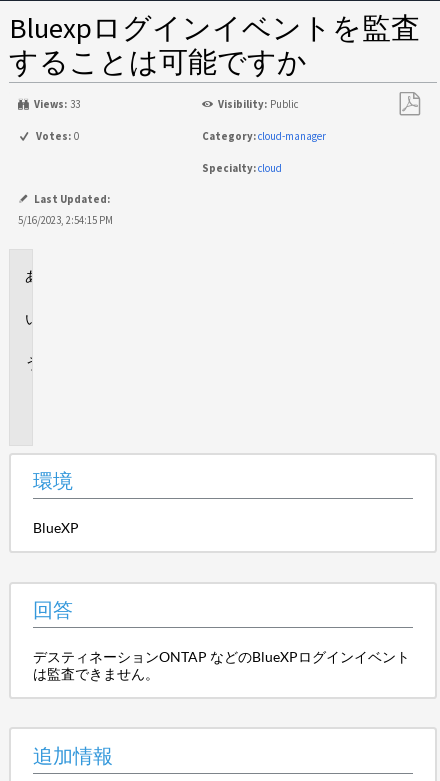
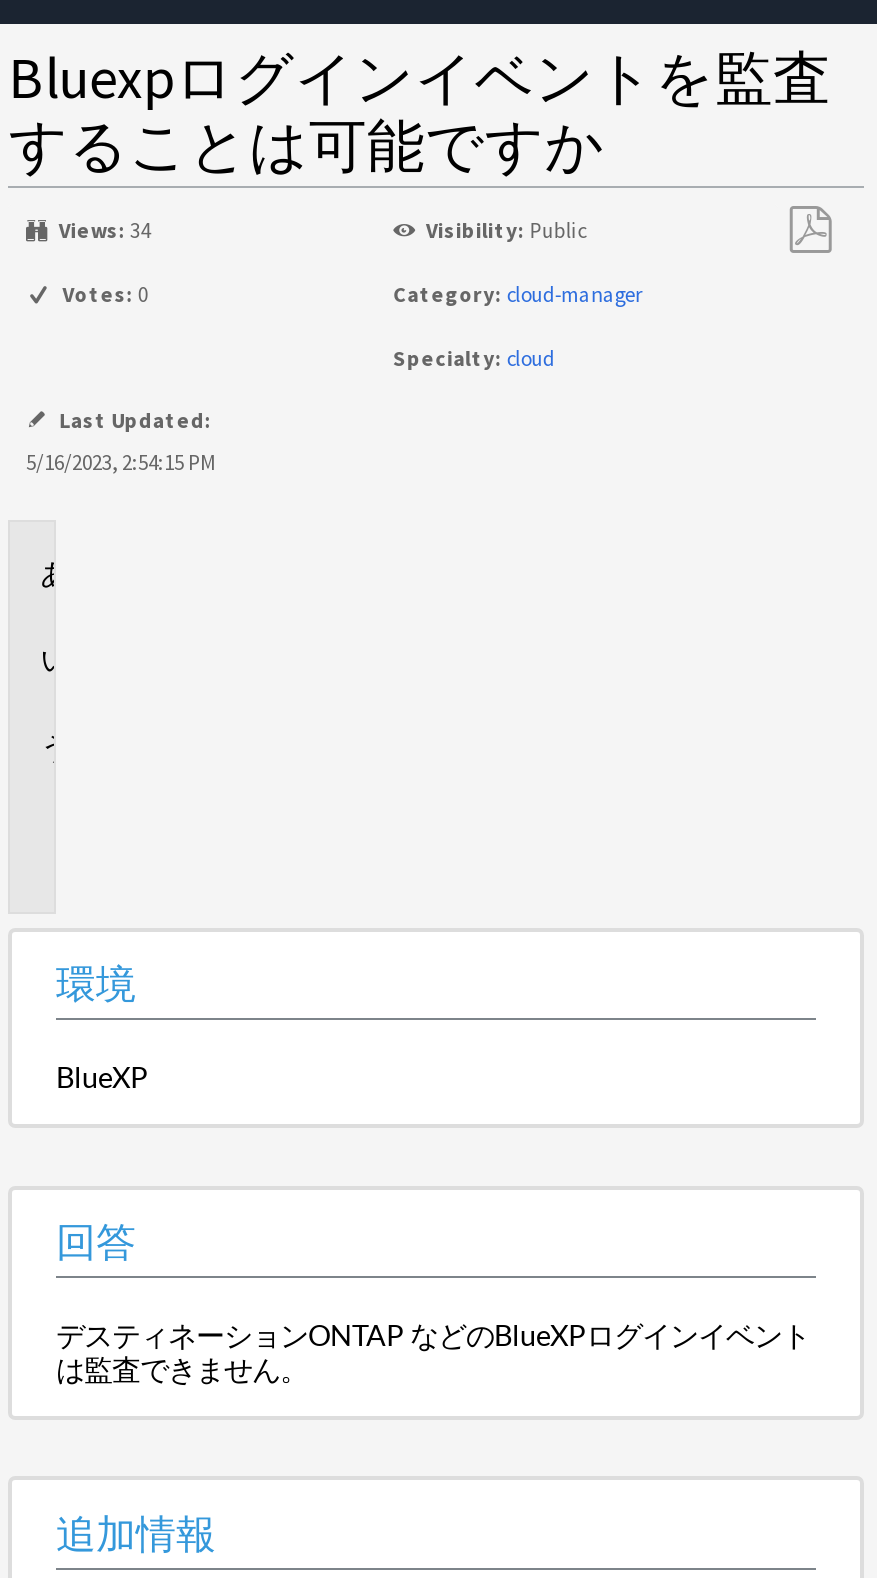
- Views: 33
+ Views: 34
